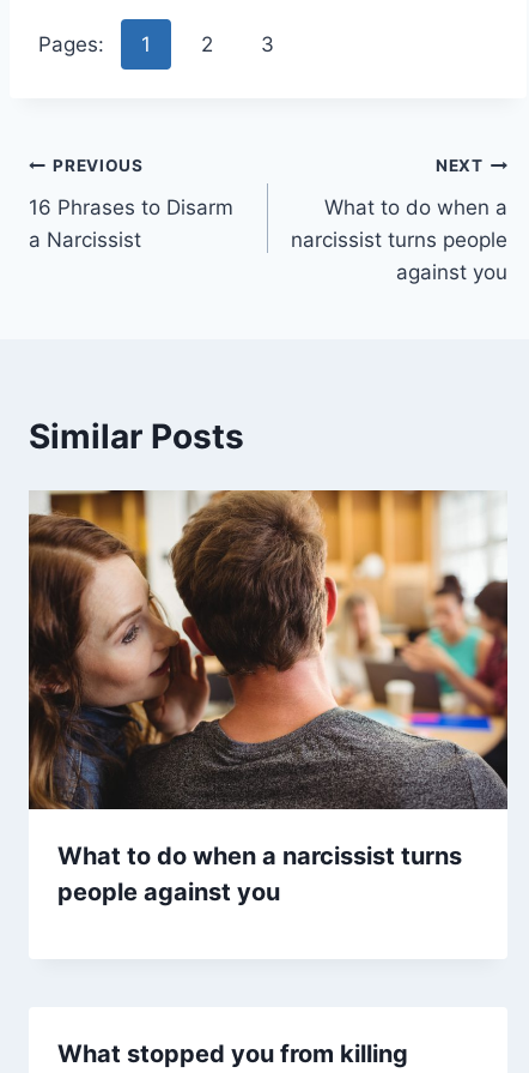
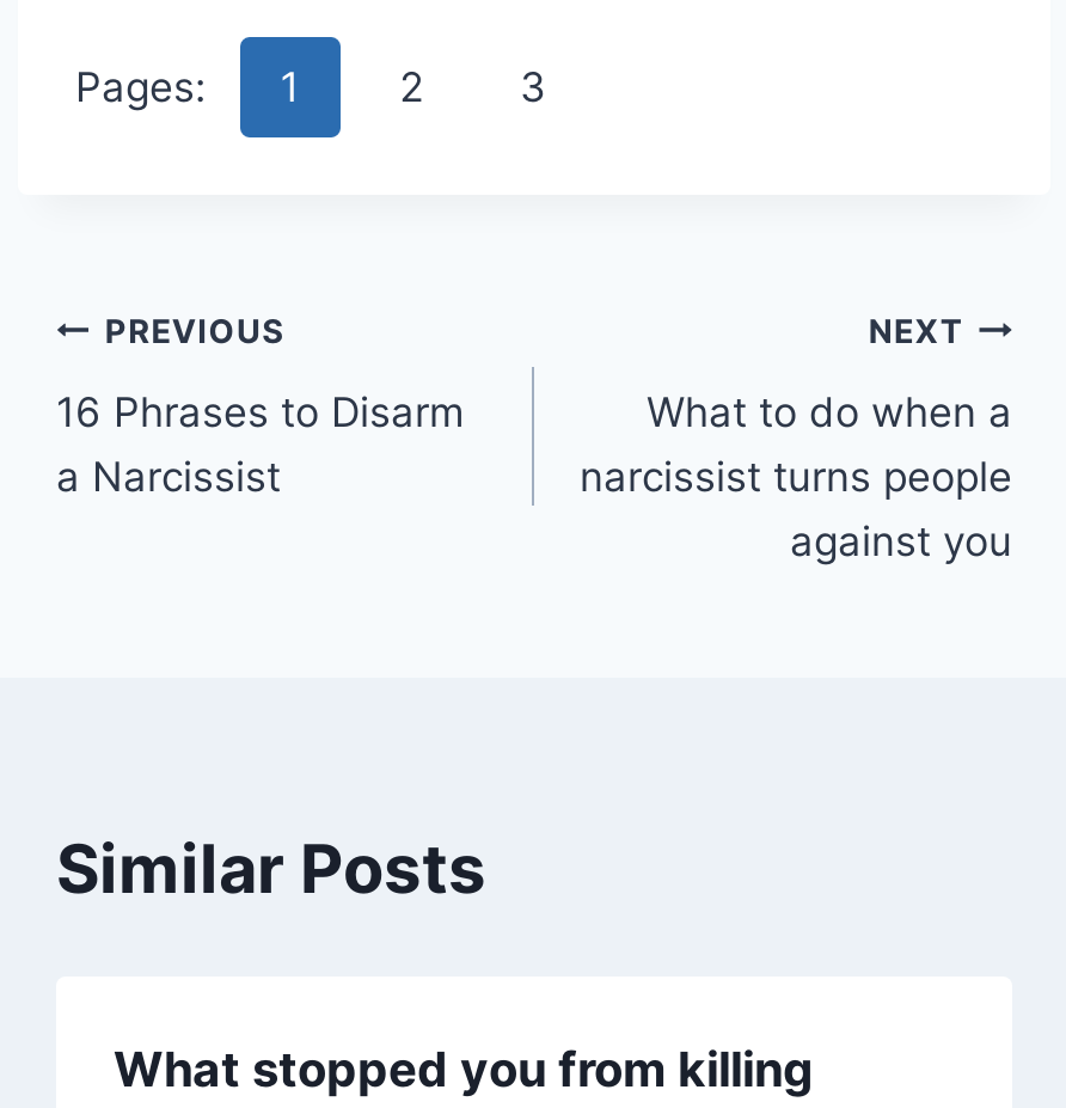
- [image]
- What to do when a narcissist turns
- people against you
